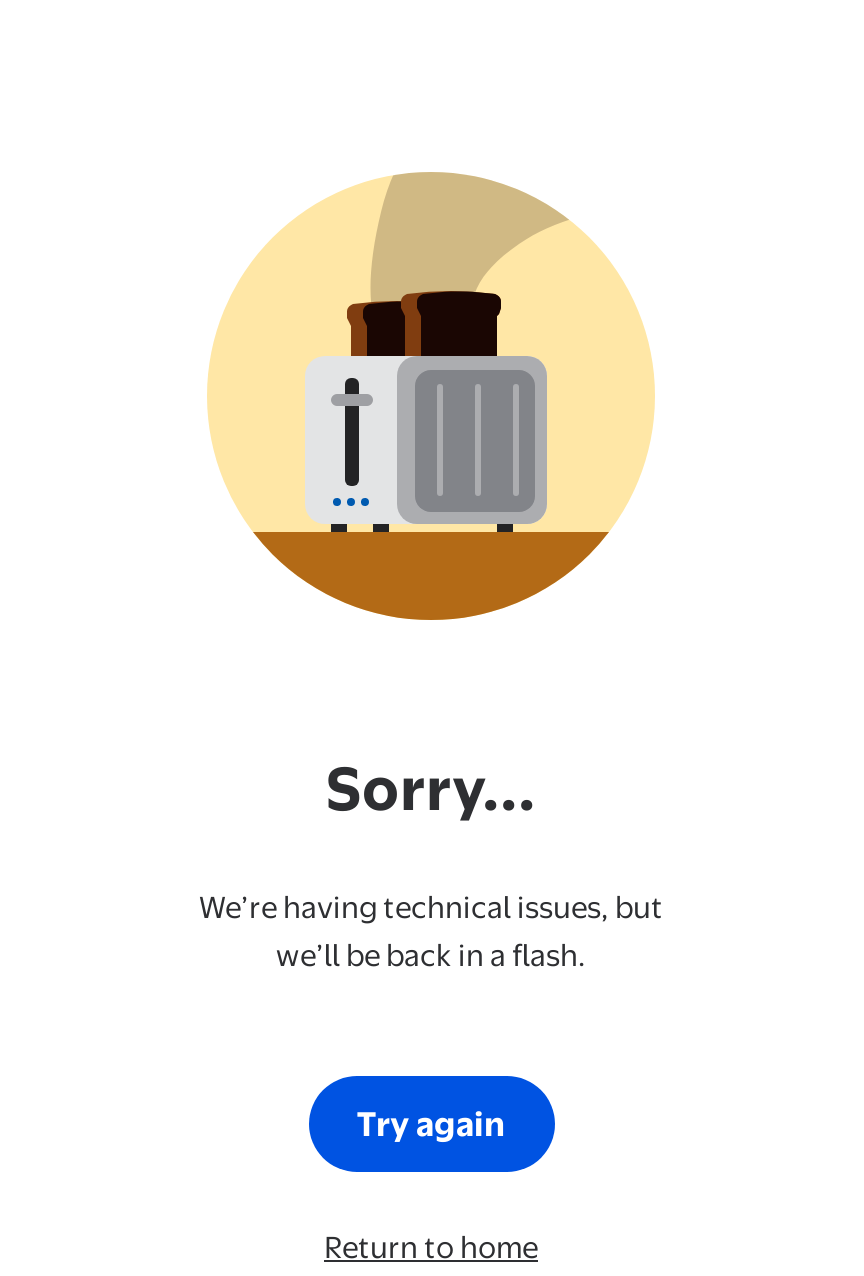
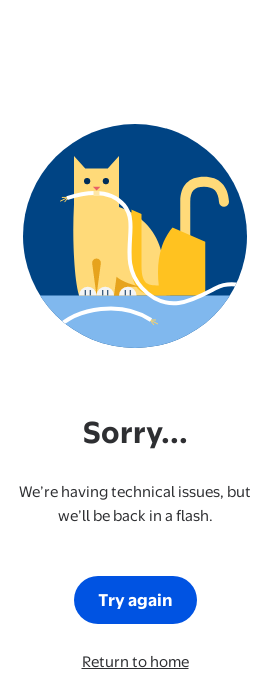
- [image]
+ [image]
